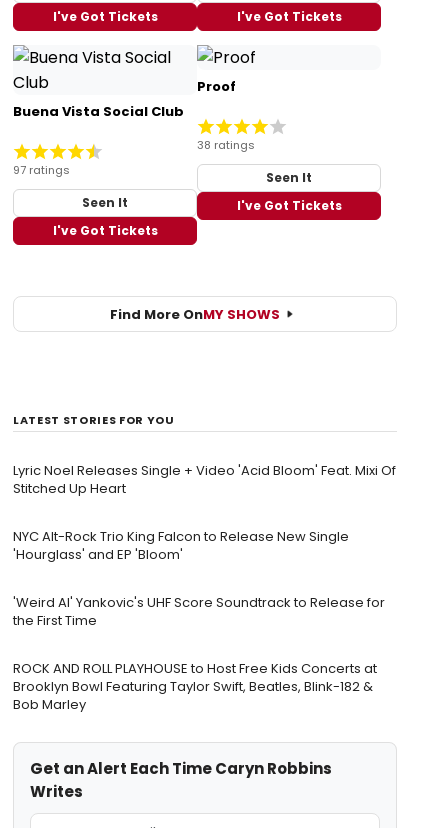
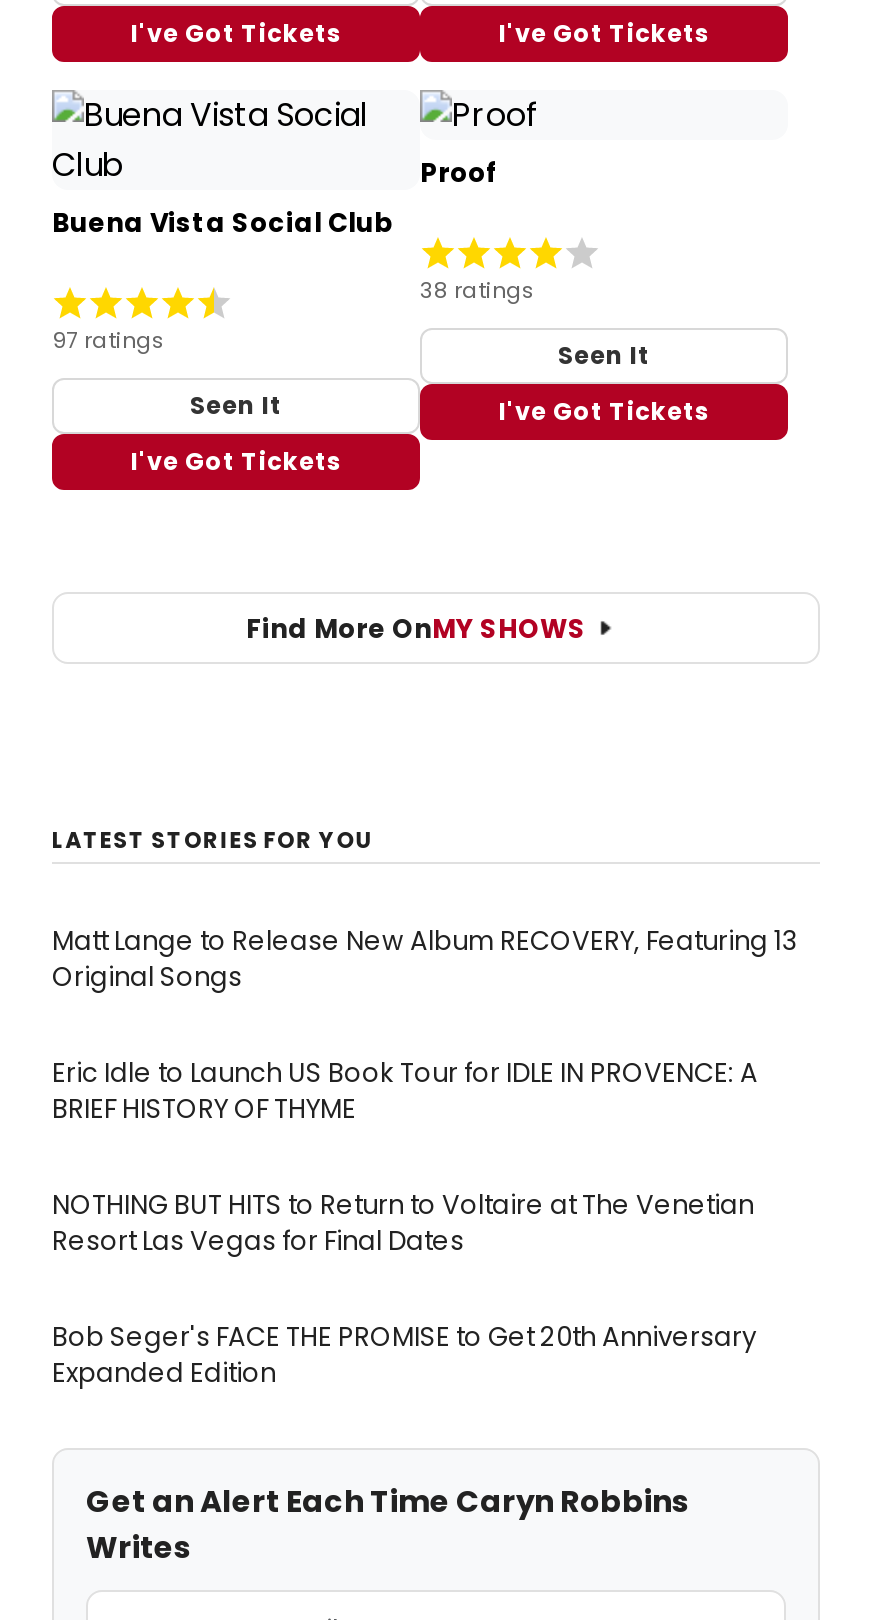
- Lyric Noel Releases Single + Video 'Acid Bloom' Feat. Mixi Of
- Stitched Up Heart
+ Matt Lange to Release New Album RECOVERY, Featuring 13
+ Original Songs

- NYC Alt-Rock Trio King Falcon to Release New Single
- 'Hourglass' and EP 'Bloom'
+ Eric Idle to Launch US Book Tour for IDLE IN PROVENCE: A
+ BRIEF HISTORY OF THYME

- 'Weird Al' Yankovic's UHF Score Soundtrack to Release for
- the First Time
+ NOTHING BUT HITS to Return to Voltaire at The Venetian
+ Resort Las Vegas for Final Dates

- ROCK AND ROLL PLAYHOUSE to Host Free Kids Concerts at
- Brooklyn Bowl Featuring Taylor Swift, Beatles, Blink-182 &
- Bob Marley
+ Bob Seger's FACE THE PROMISE to Get 20th Anniversary
+ Expanded Edition
